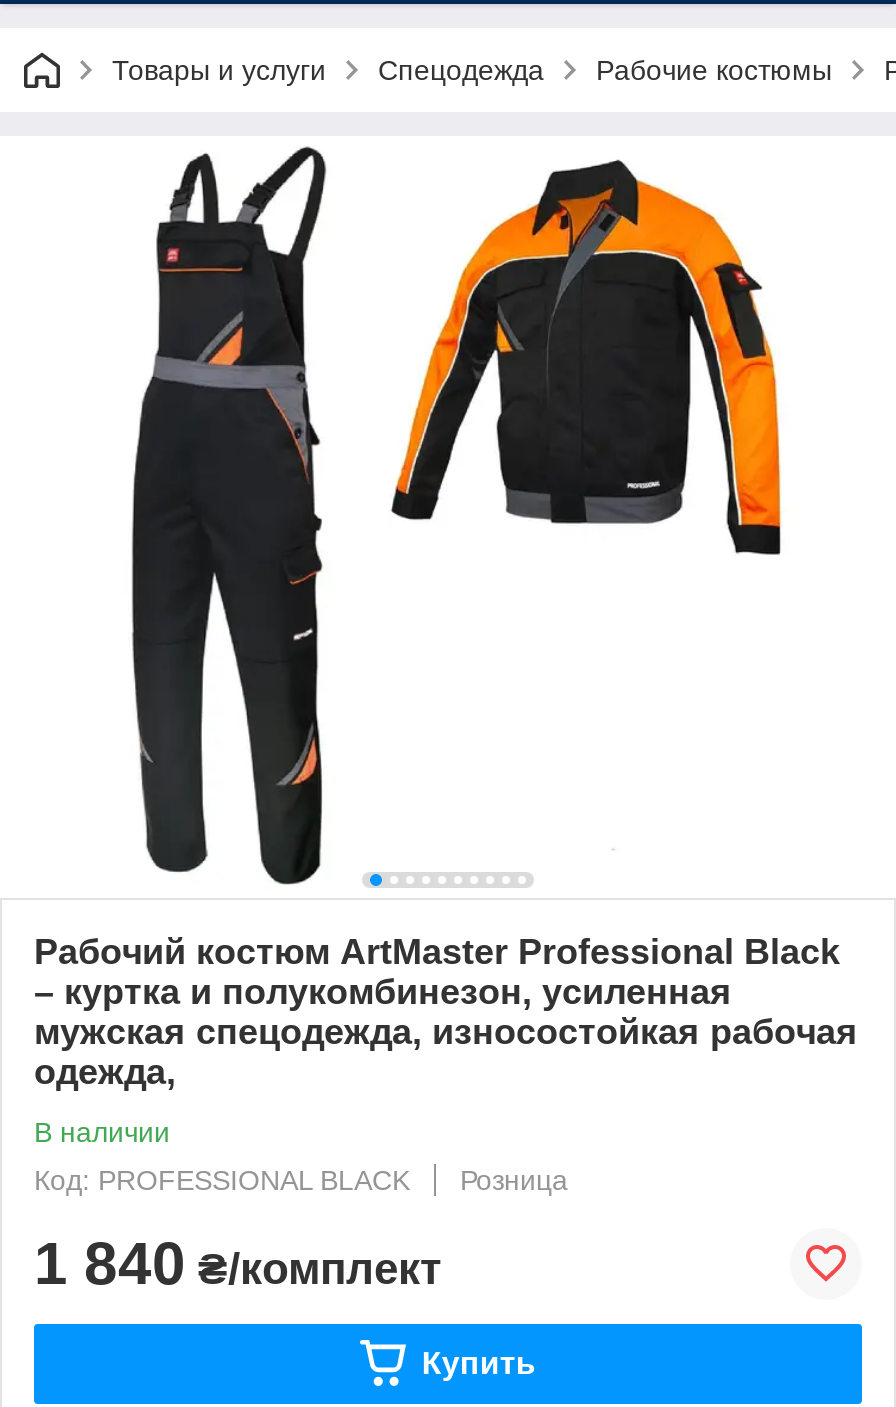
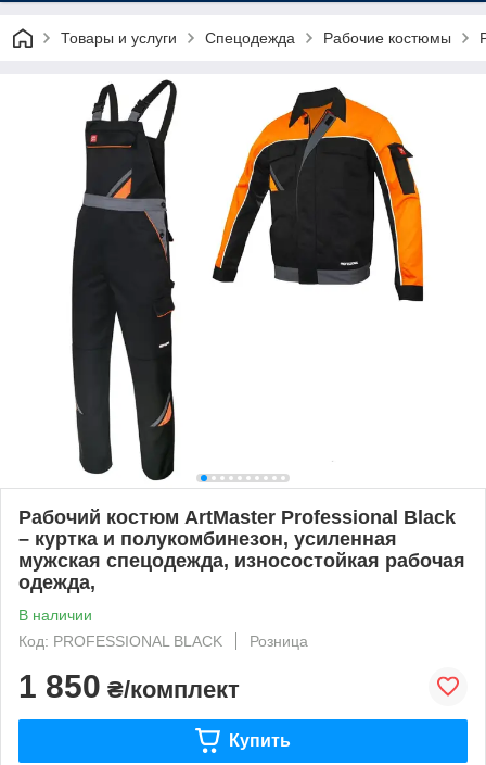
- 1 840 ₴/комплект
+ 1 850 ₴/комплект
